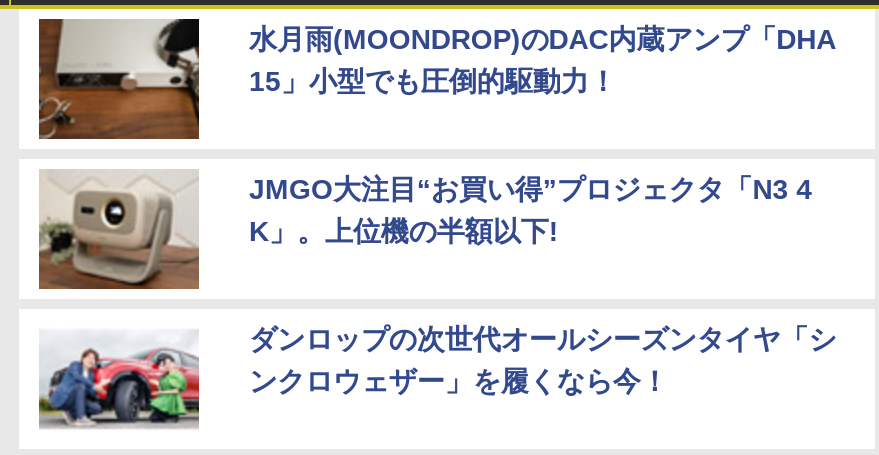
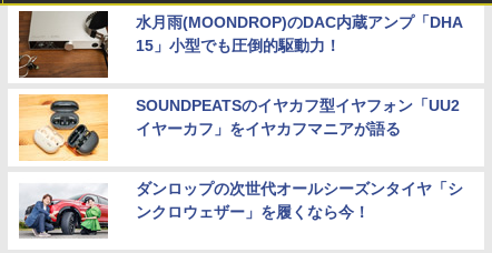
- [image]
- JMGO大注目“お買い得”プロジェクタ「N3 4
- K」。上位機の半額以下!
+ [image]
+ SOUNDPEATSのイヤカフ型イヤフォン「UU2
+ イヤーカフ」をイヤカフマニアが語る
